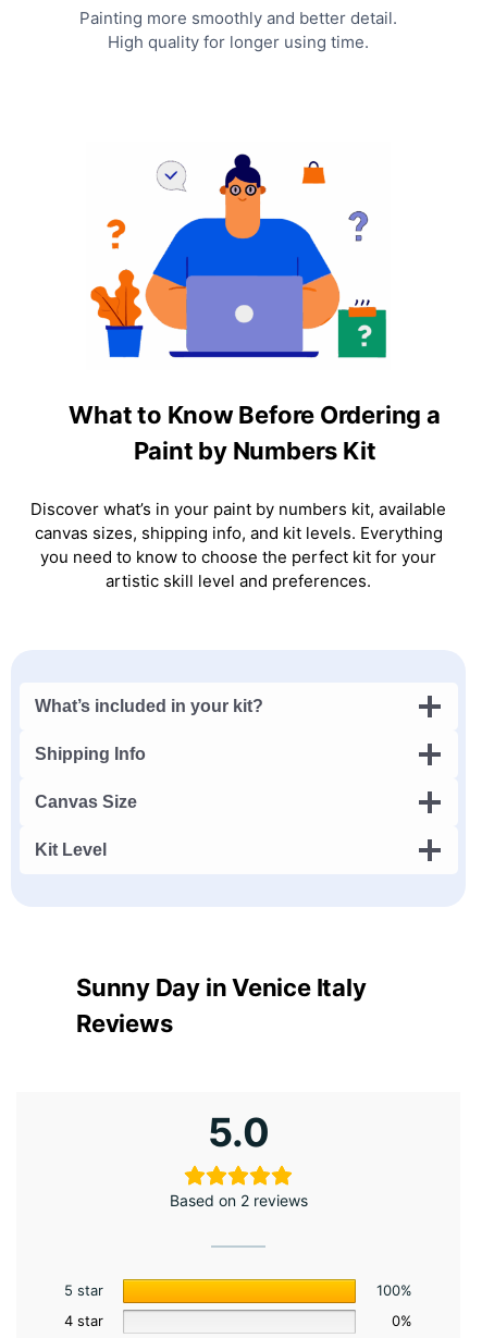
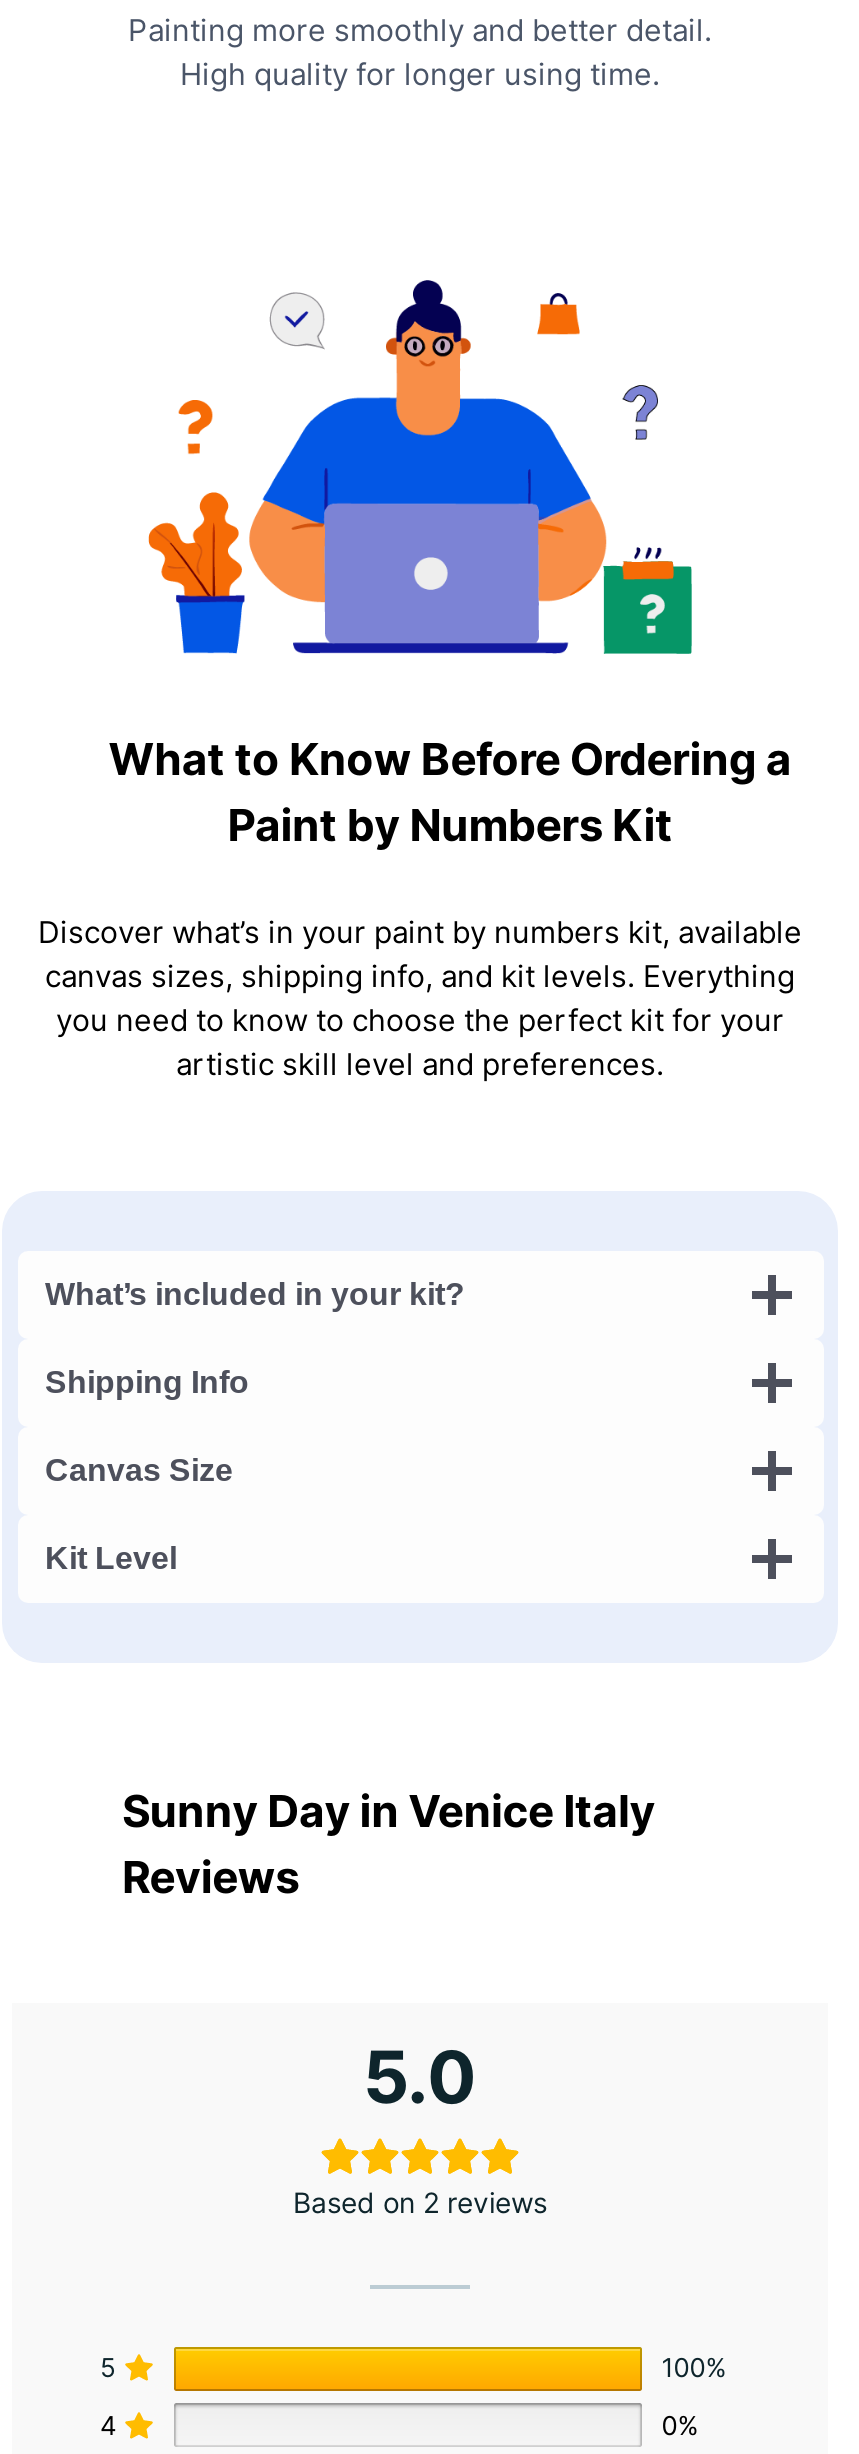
- 5 star
+ 5

- 4 star
+ 4
